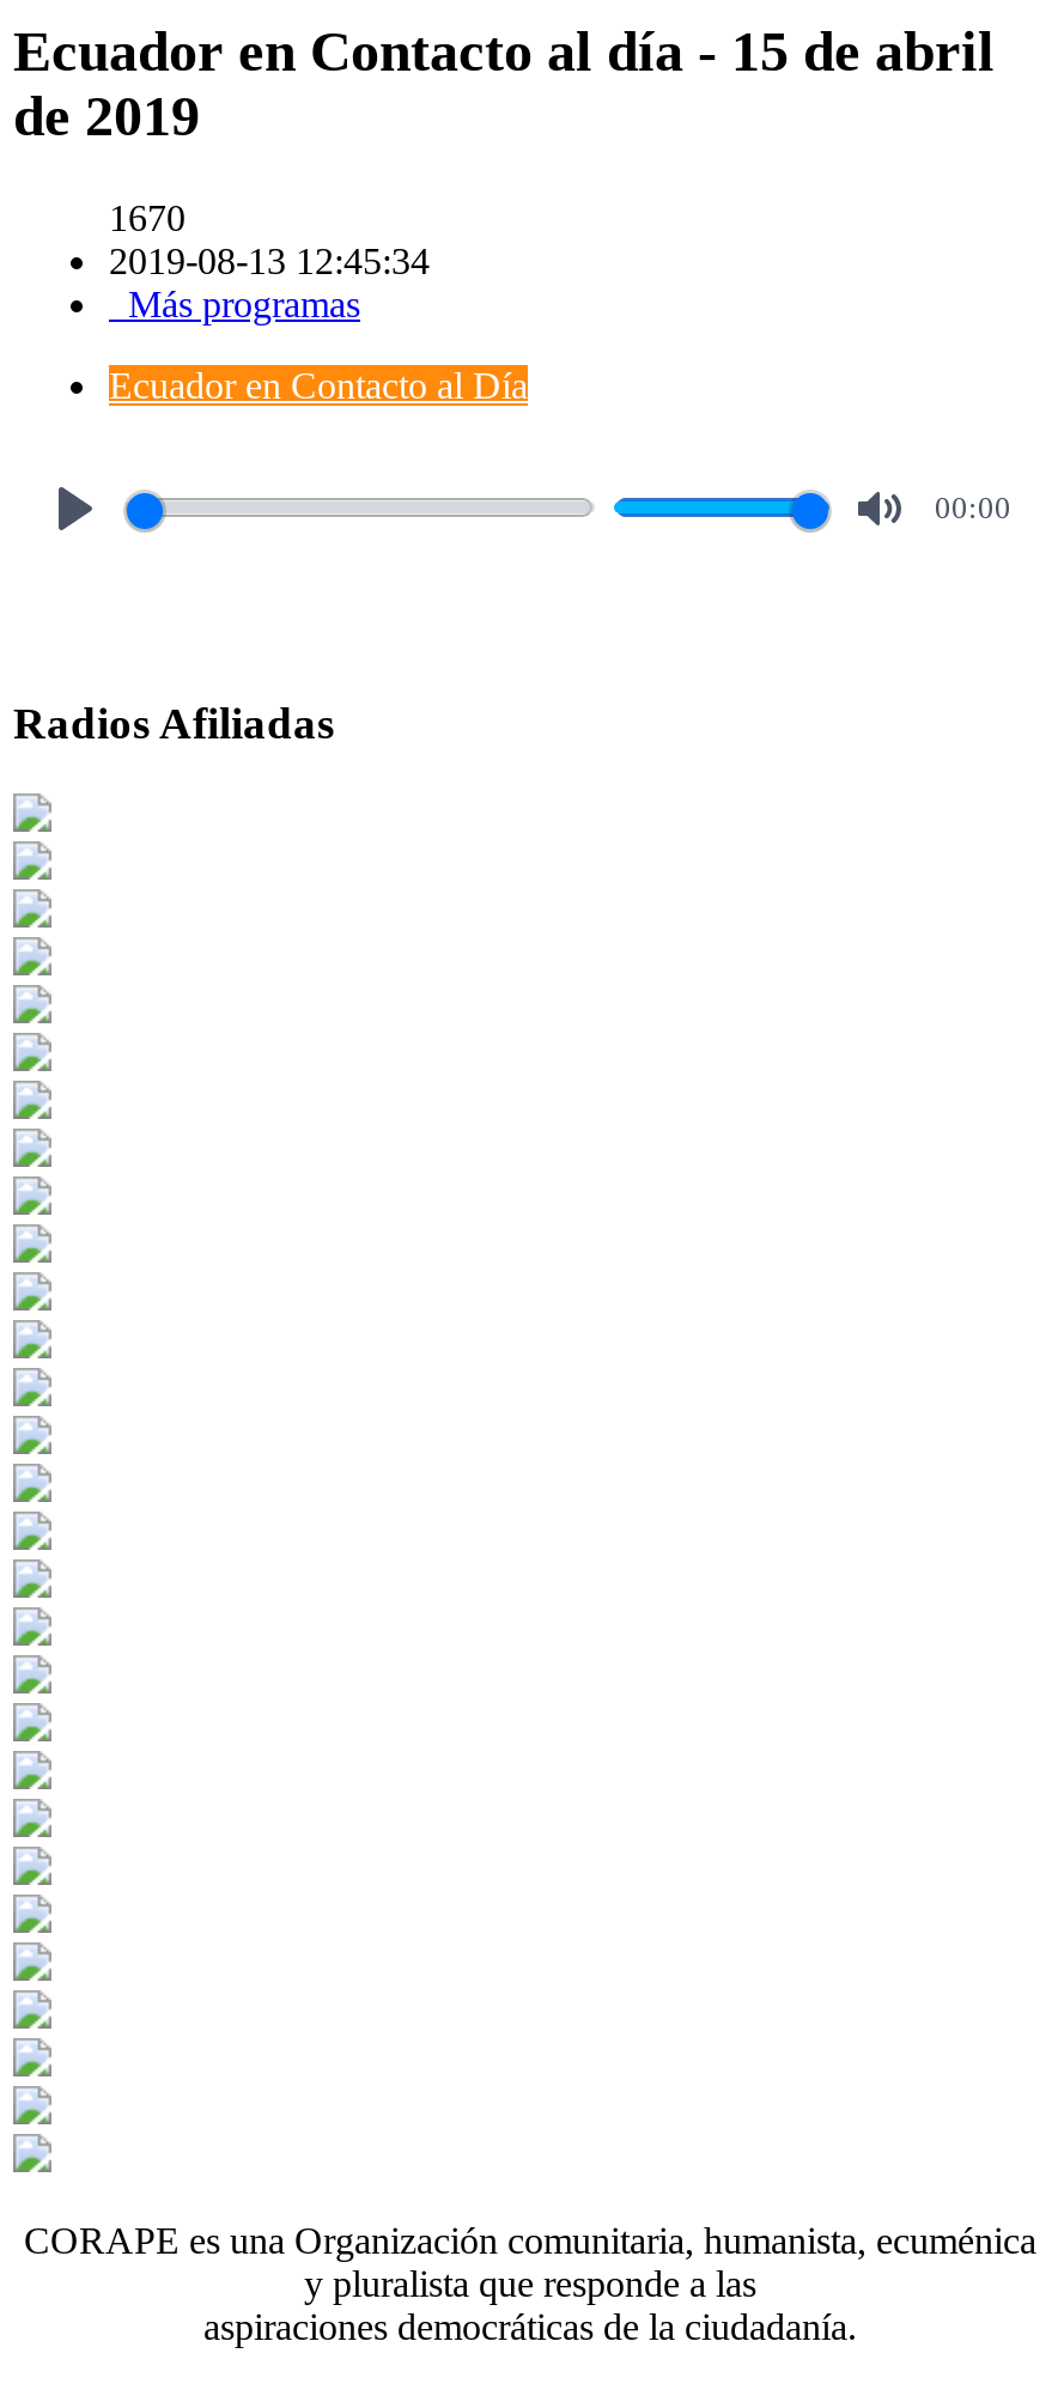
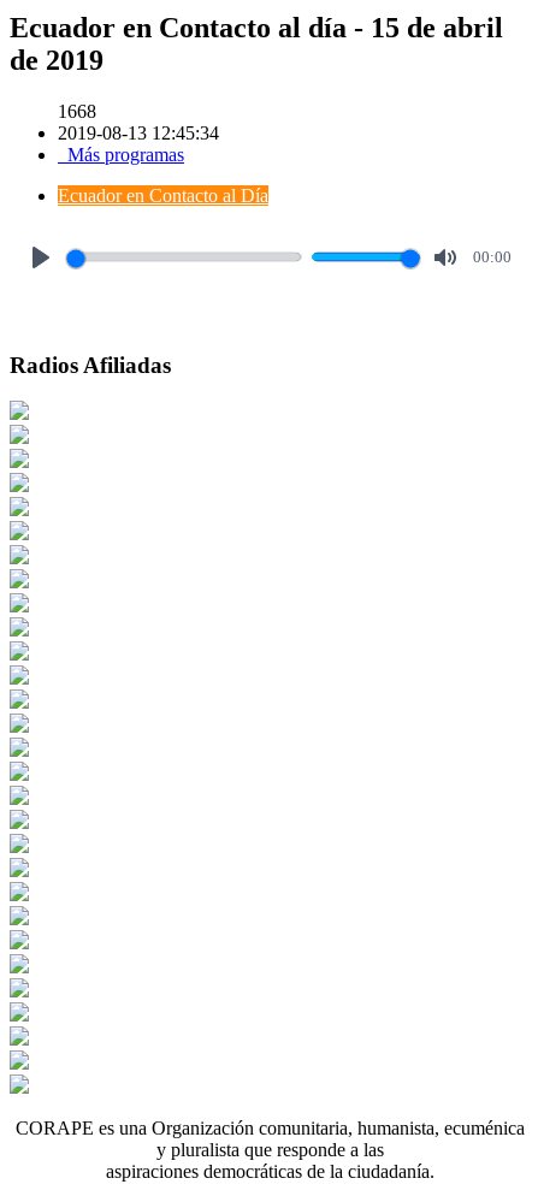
- 1670
+ 1668
